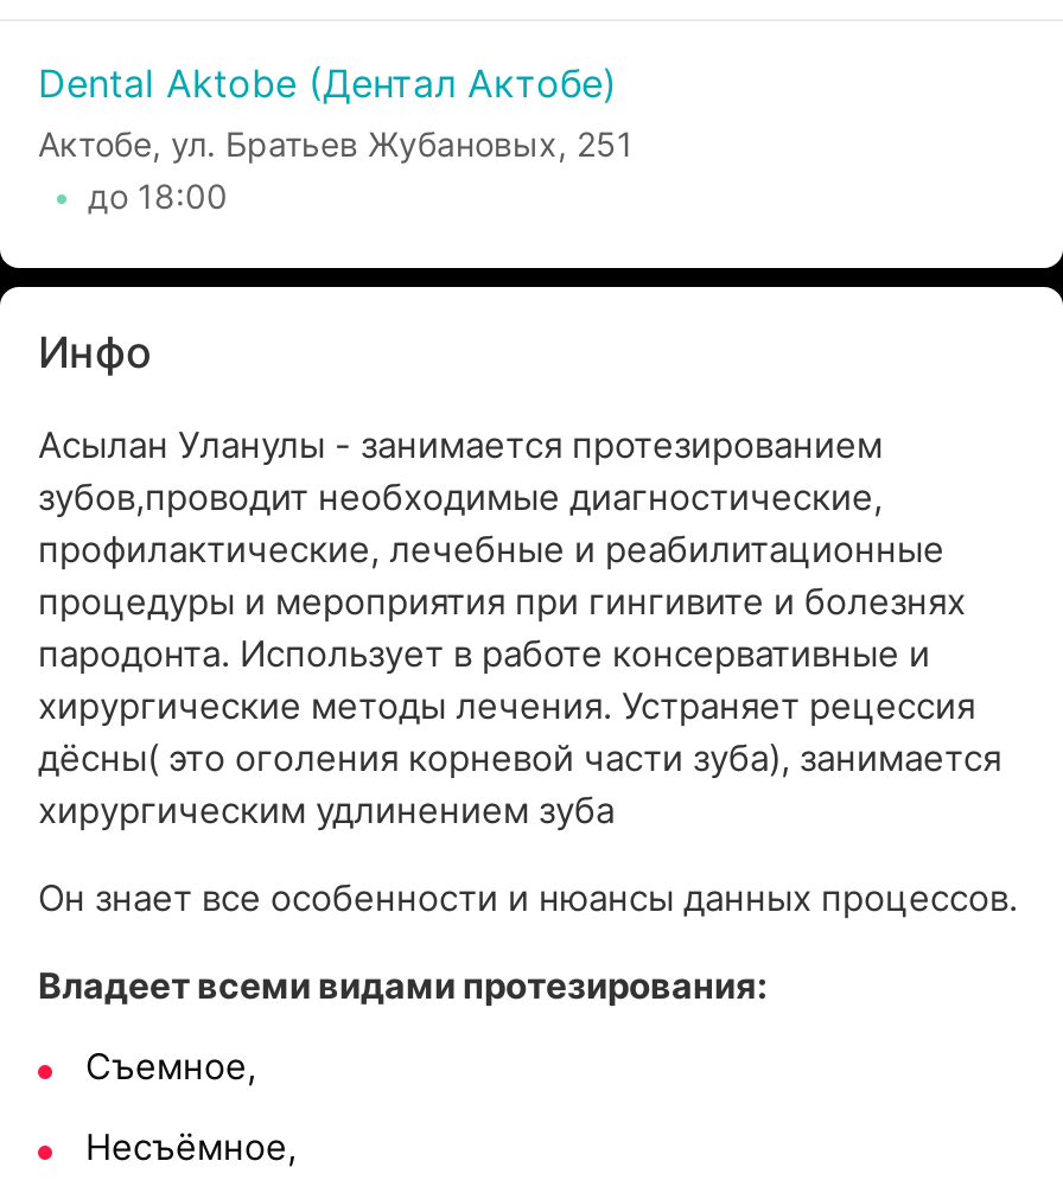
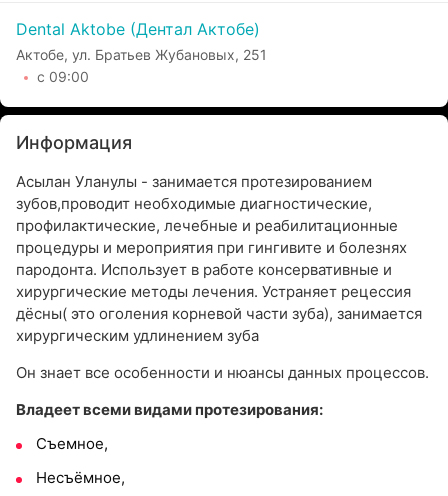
- до 18:00
+ с 09:00

- Инфо
+ Информация
